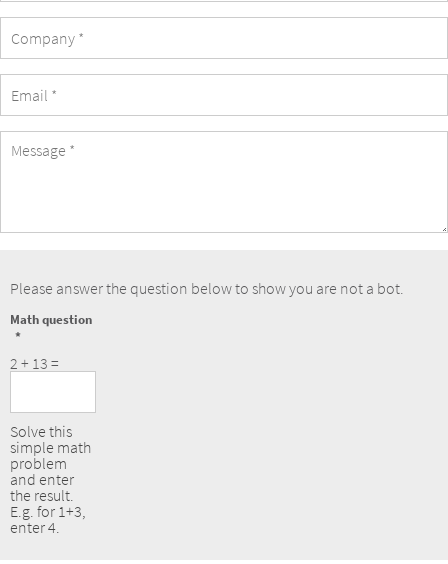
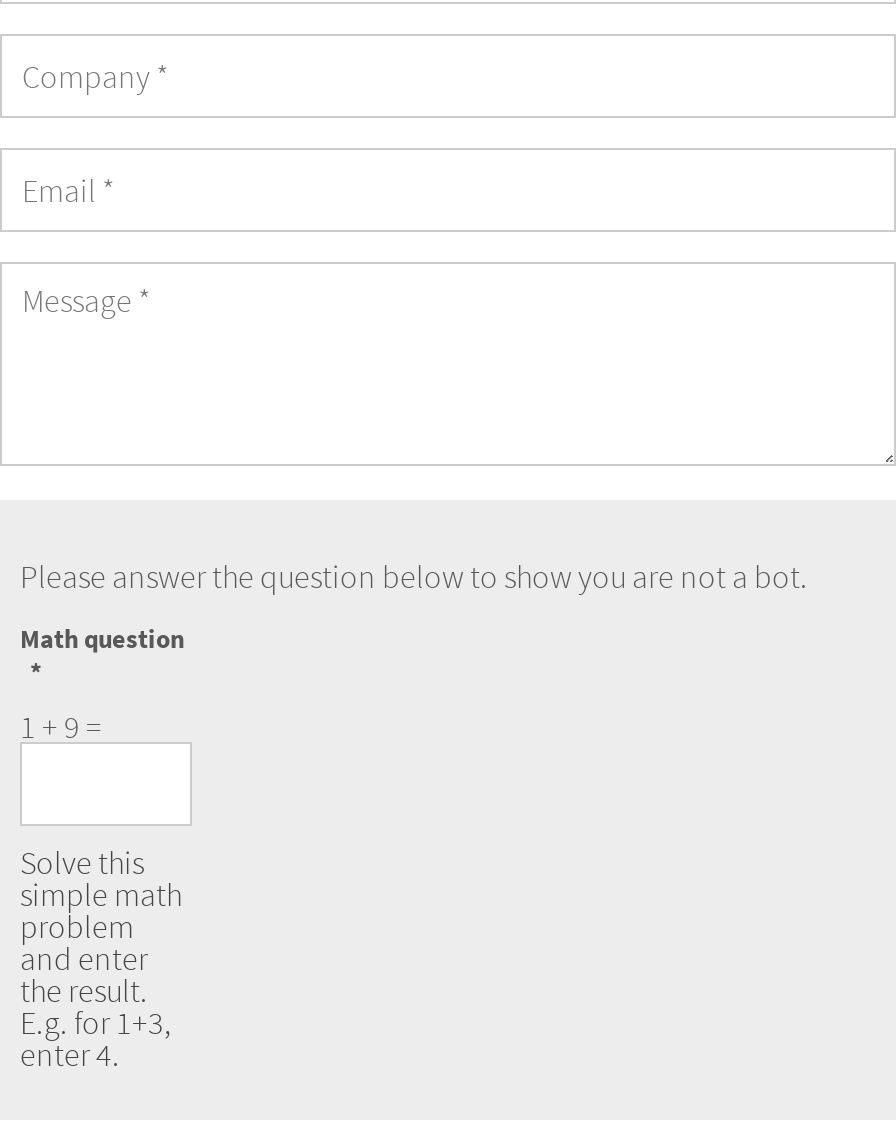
- 2 + 13 =
+ 1 + 9 =
